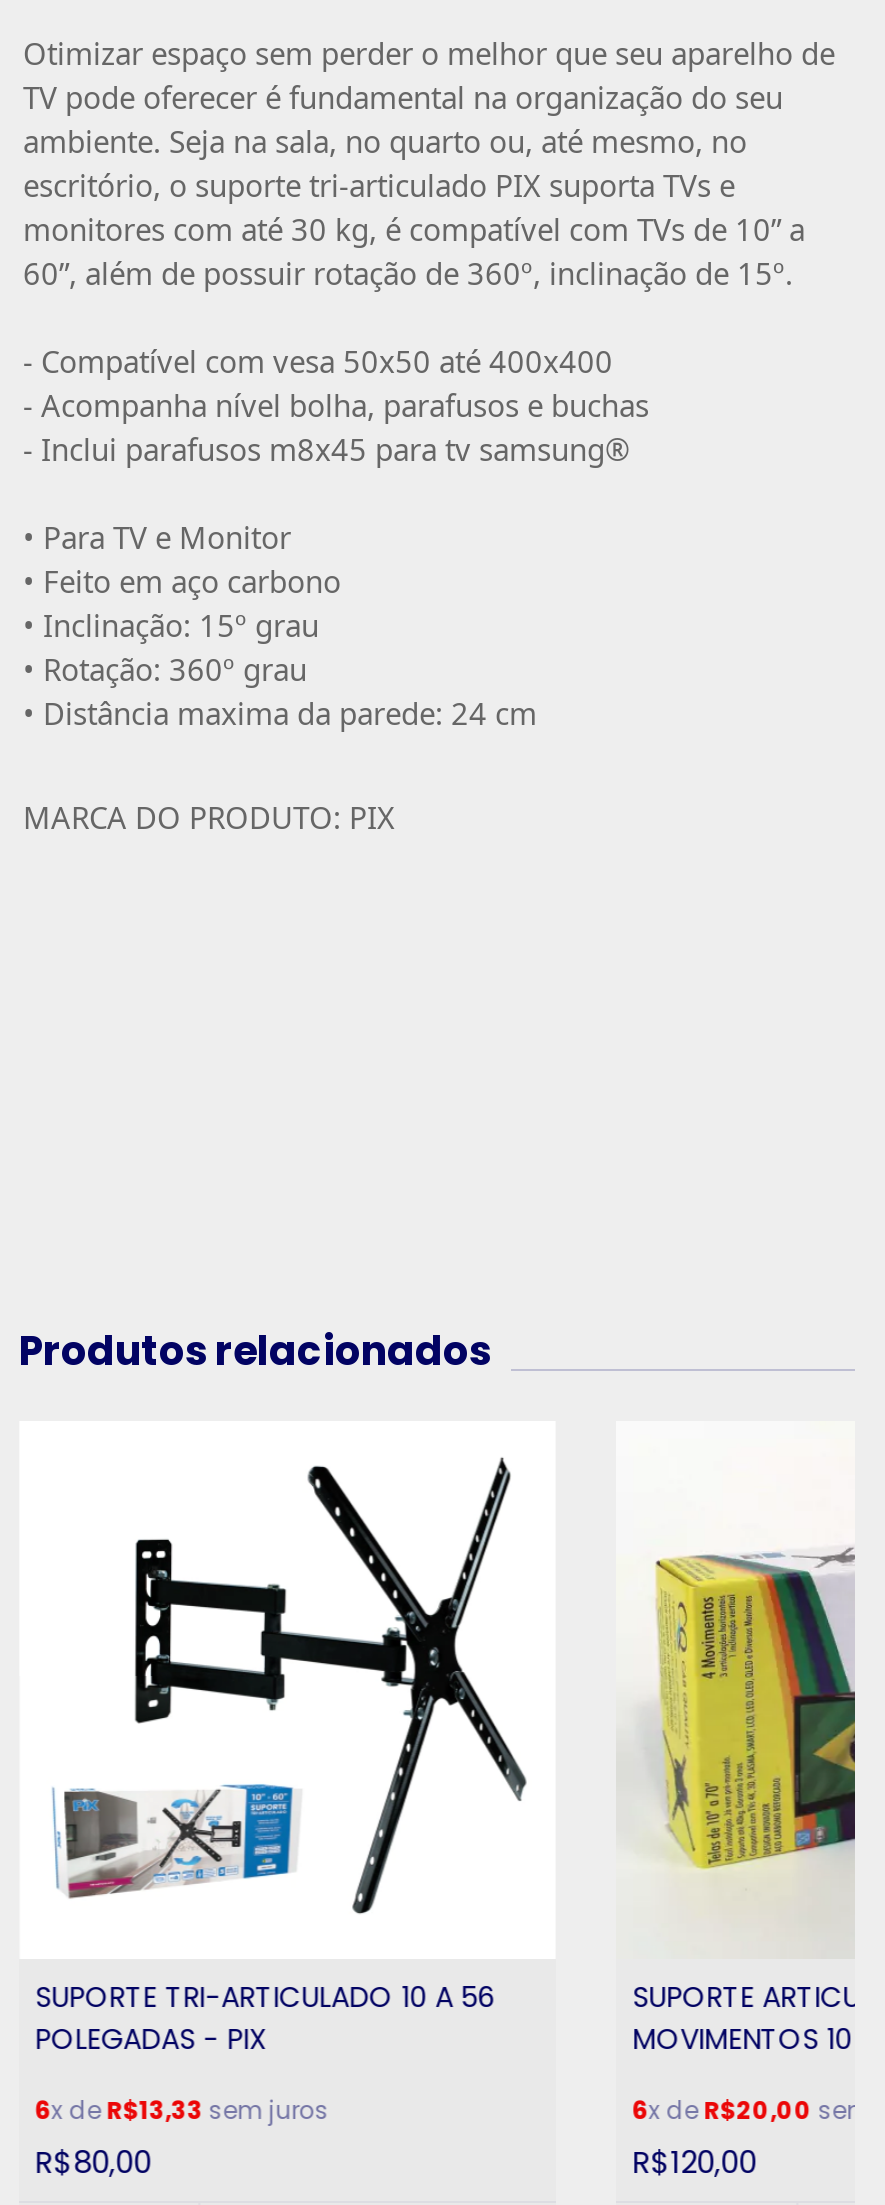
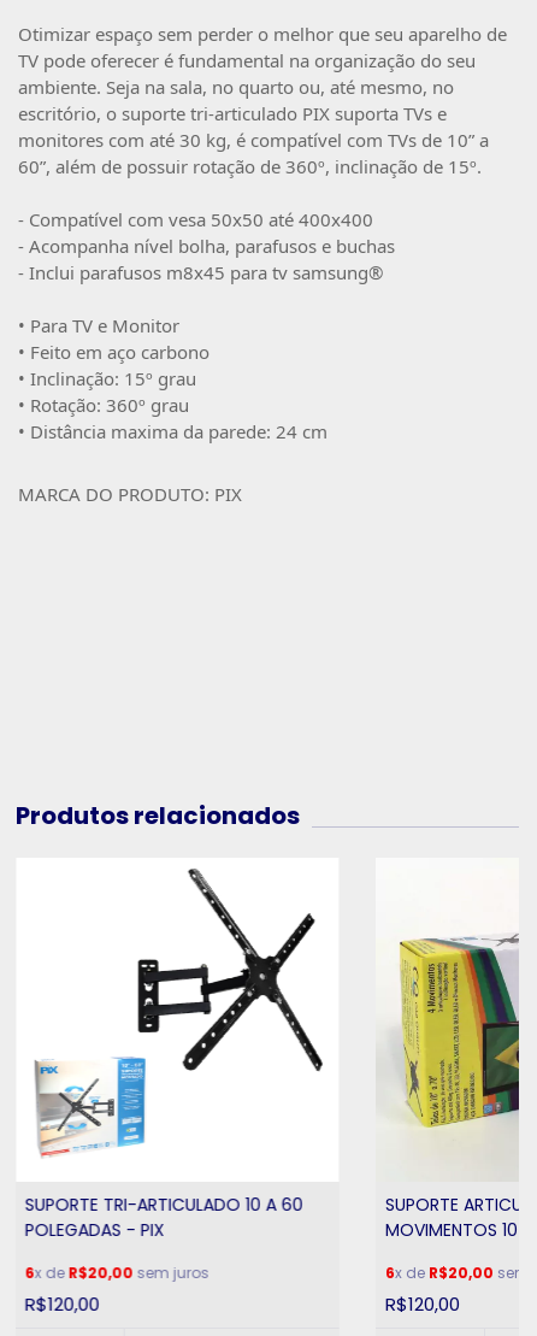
- [image]
- SUPORTE TRI-ARTICULADO 10 A 56
+ [image]
+ SUPORTE TRI-ARTICULADO 10 A 60

- 6x de R$13,33 sem juros
- R$80,00
+ 6x de R$20,00 sem juros
+ R$120,00
